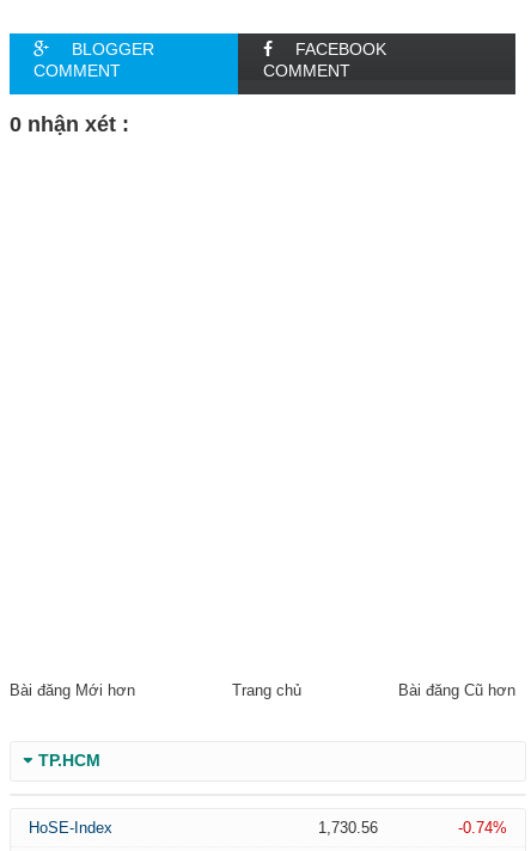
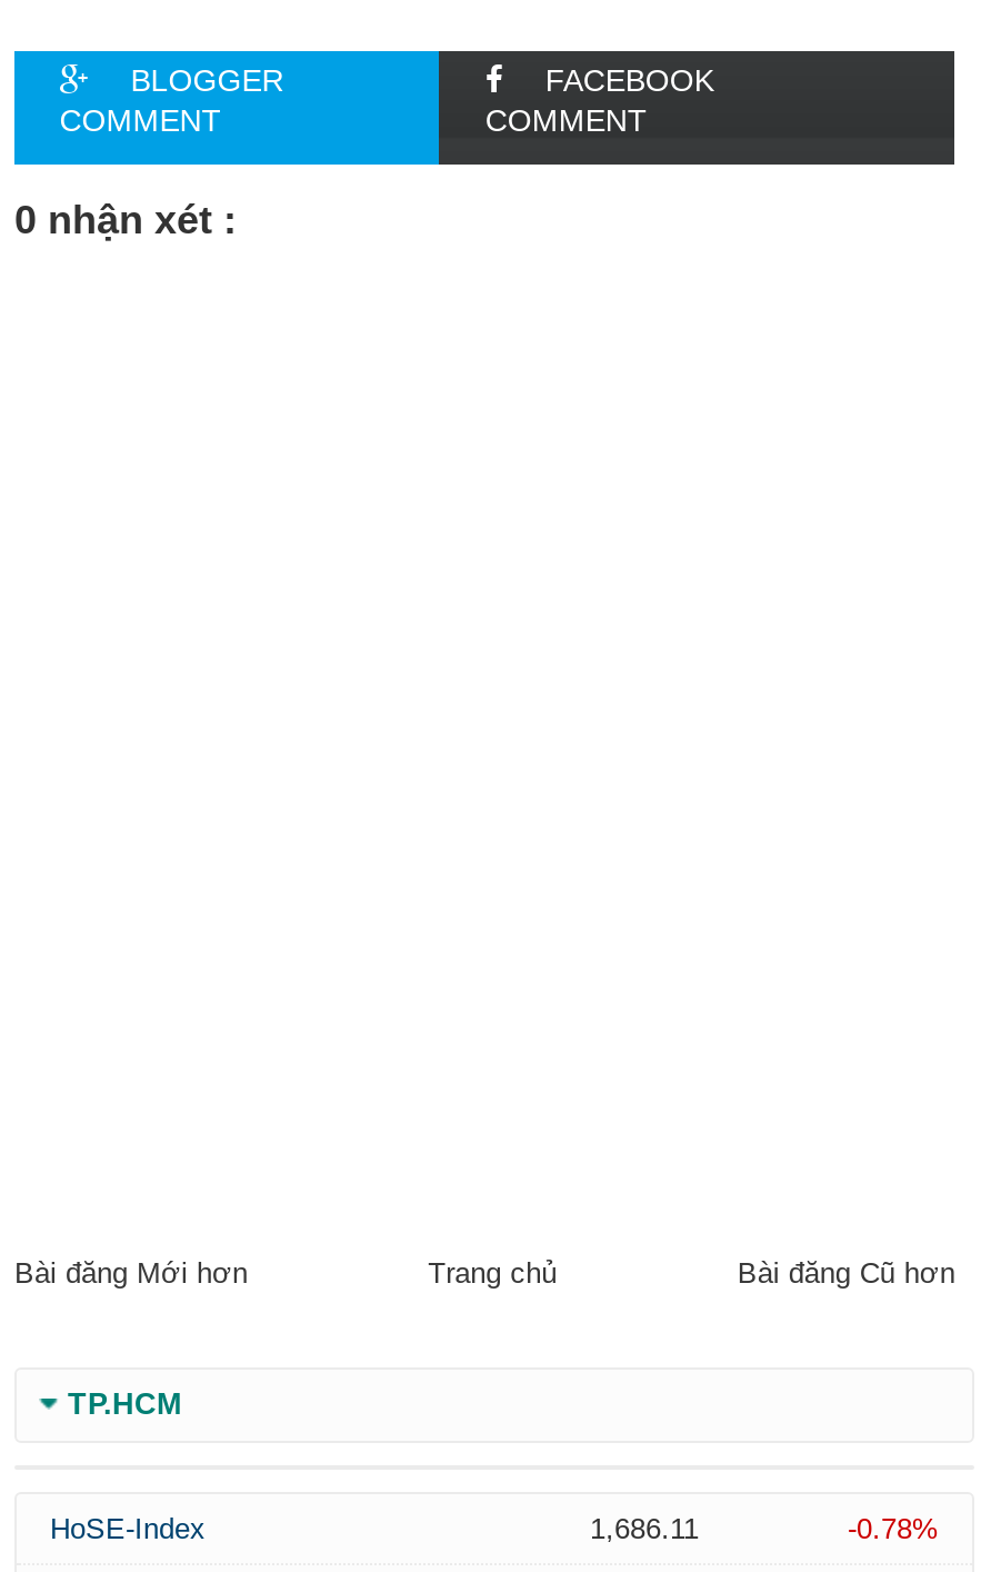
- 1,730.56
+ 1,686.11

- -0.74%
+ -0.78%
